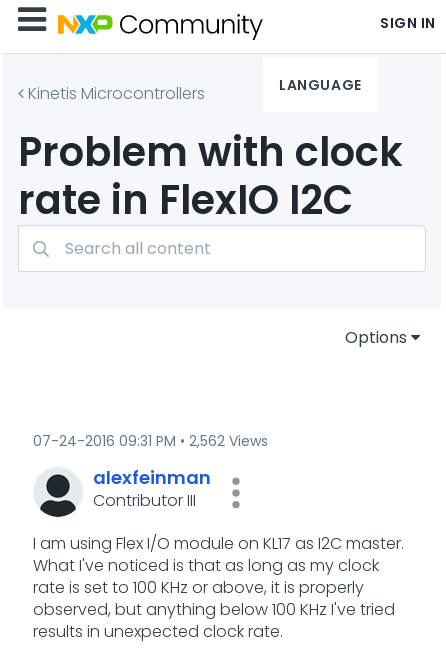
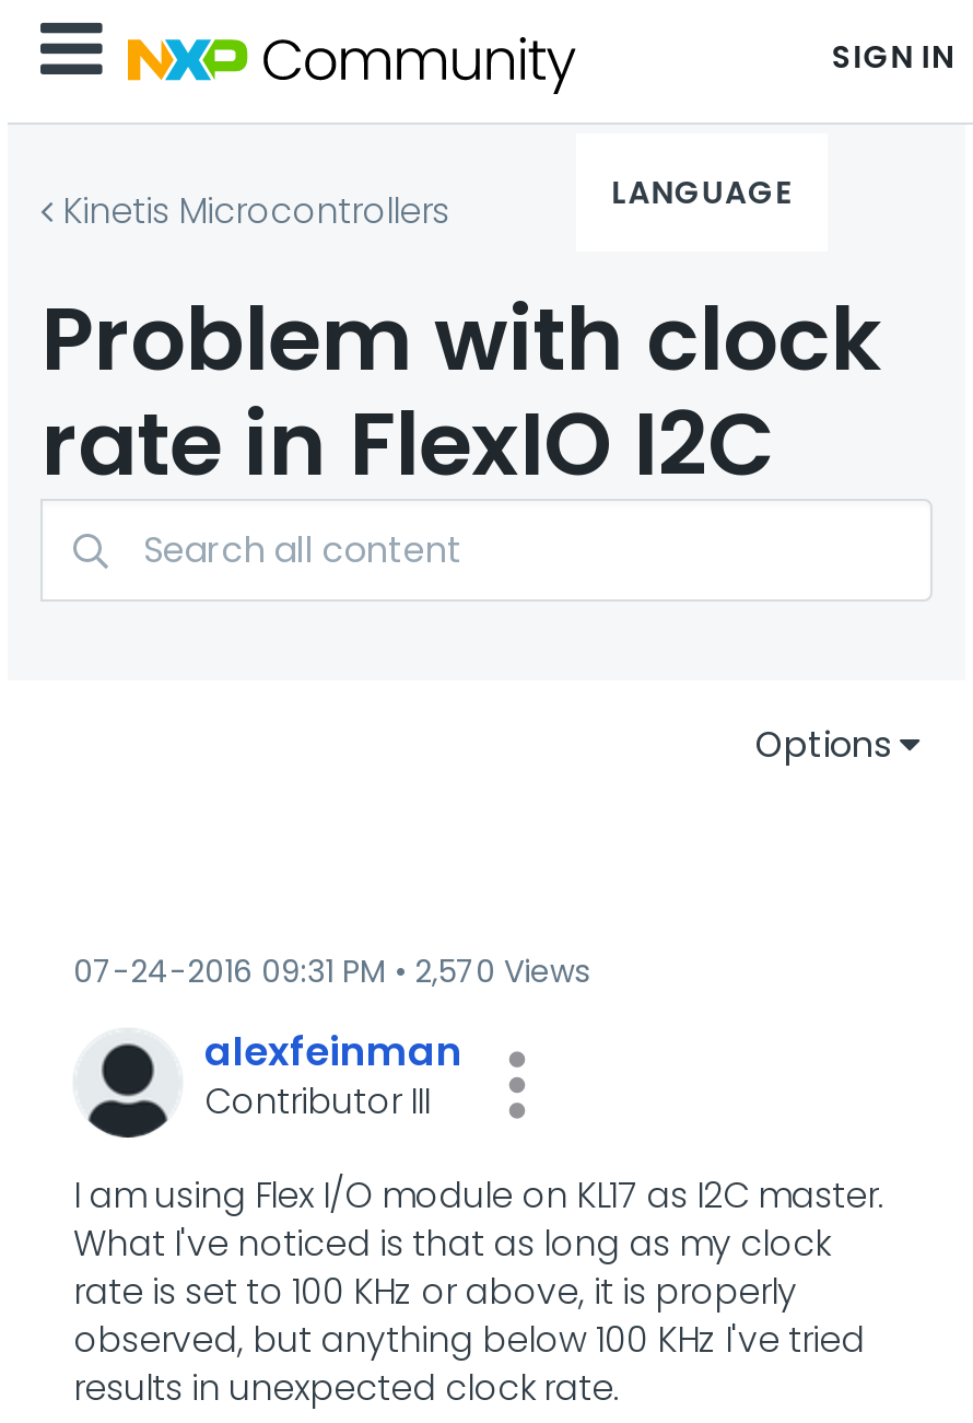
- 07-24-2016 09:31 PM 2,562 Views
+ 07-24-2016 09:31 PM 2,570 Views
